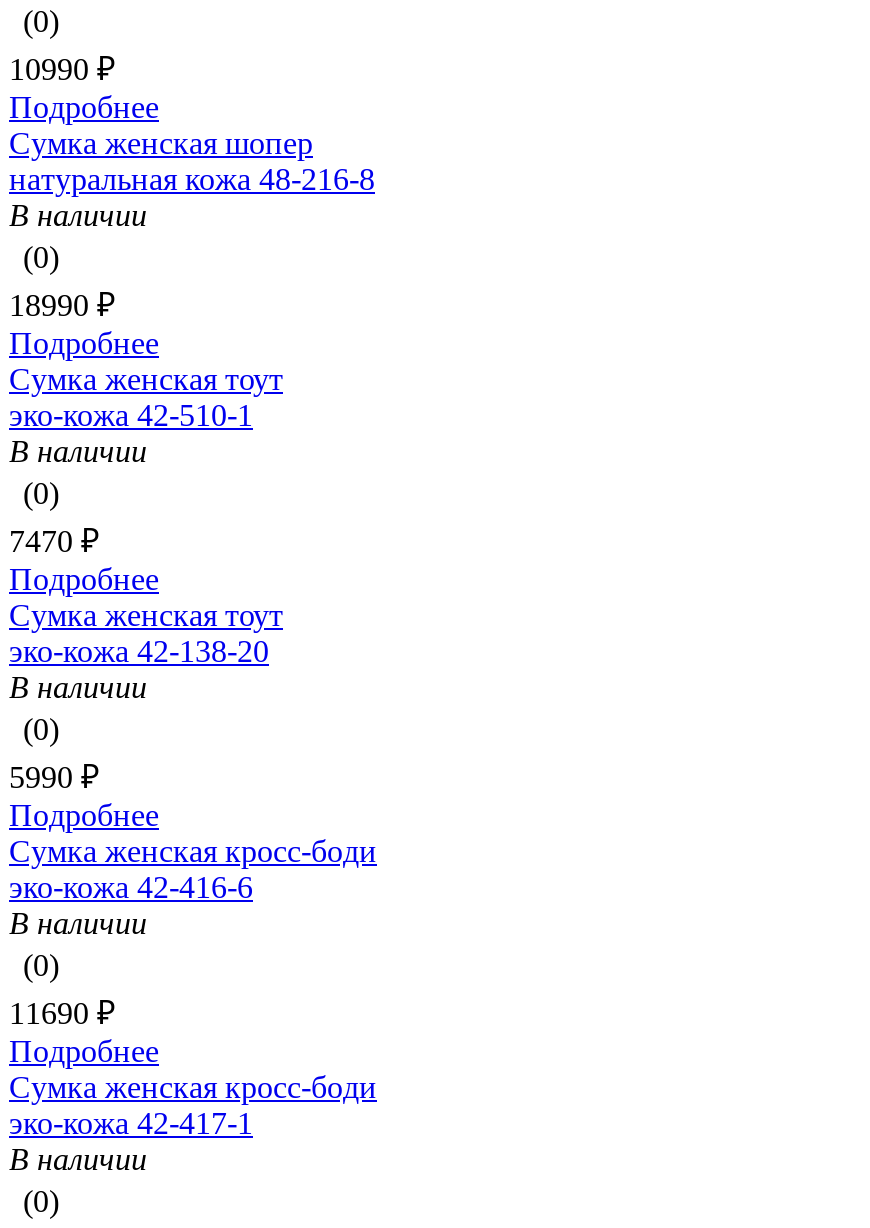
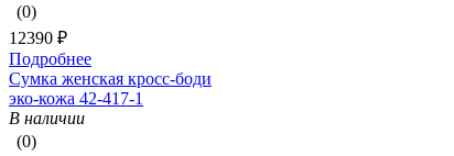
- 10990 ₽
- Подробнее
- Сумка женская шопер
- натуральная кожа 48-216-8
- В наличии
- (0)
- 18990 ₽
- Подробнее
- Сумка женская тоут
- эко-кожа 42-510-1
- В наличии
- (0)
- 7470 ₽
- Подробнее
- Сумка женская тоут
- эко-кожа 42-138-20
- В наличии
- (0)
- 5990 ₽
- Подробнее
- Сумка женская кросс-боди
- эко-кожа 42-416-6
- В наличии
- (0)
- 11690 ₽
+ 12390 ₽
